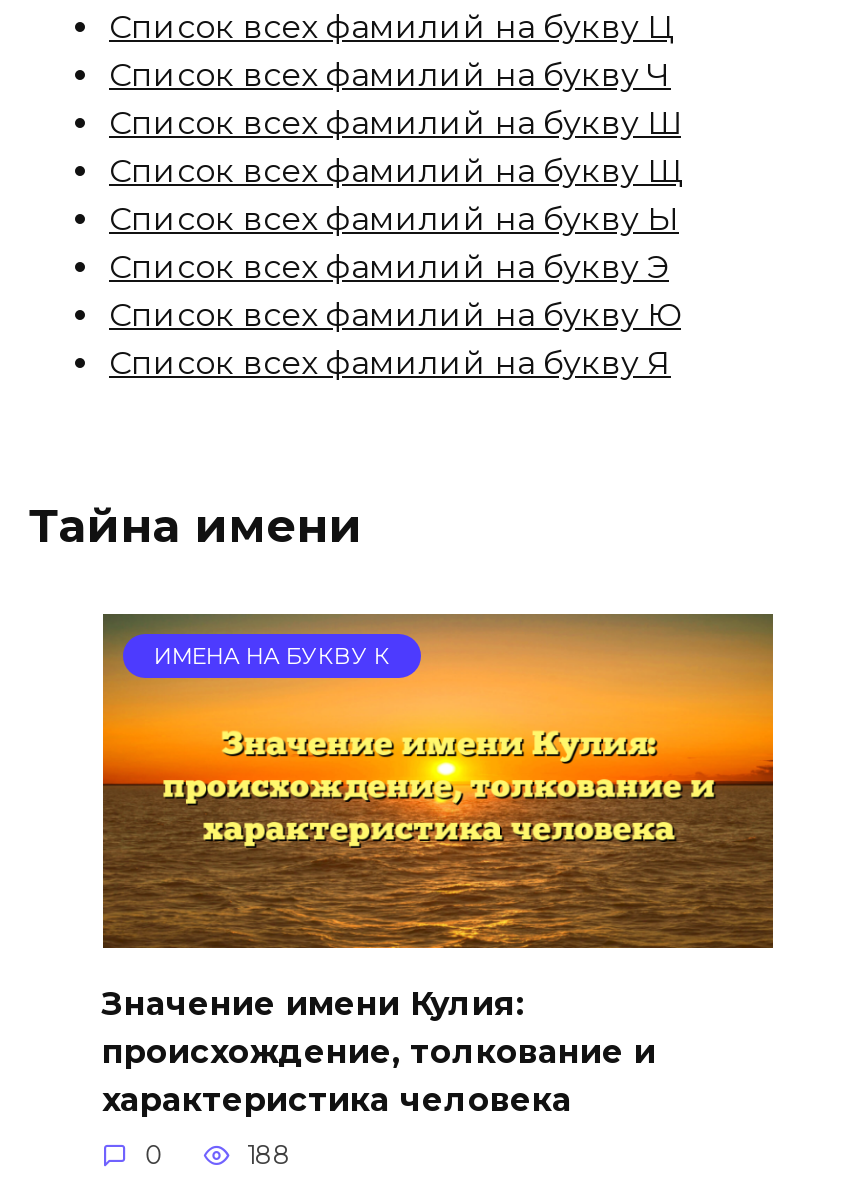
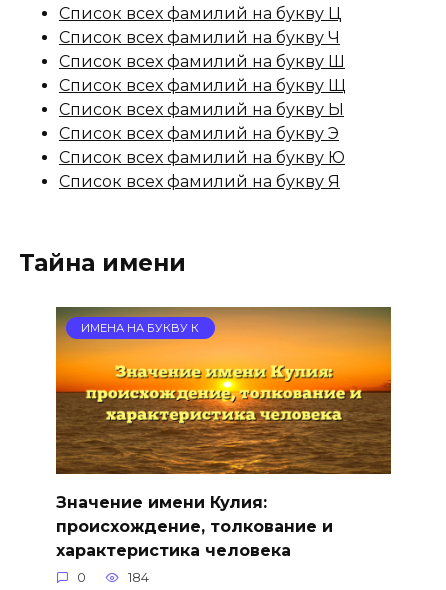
- 188
+ 184
